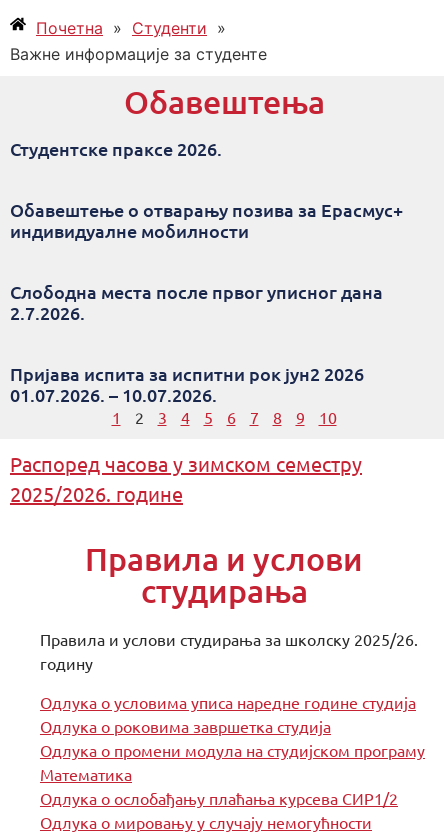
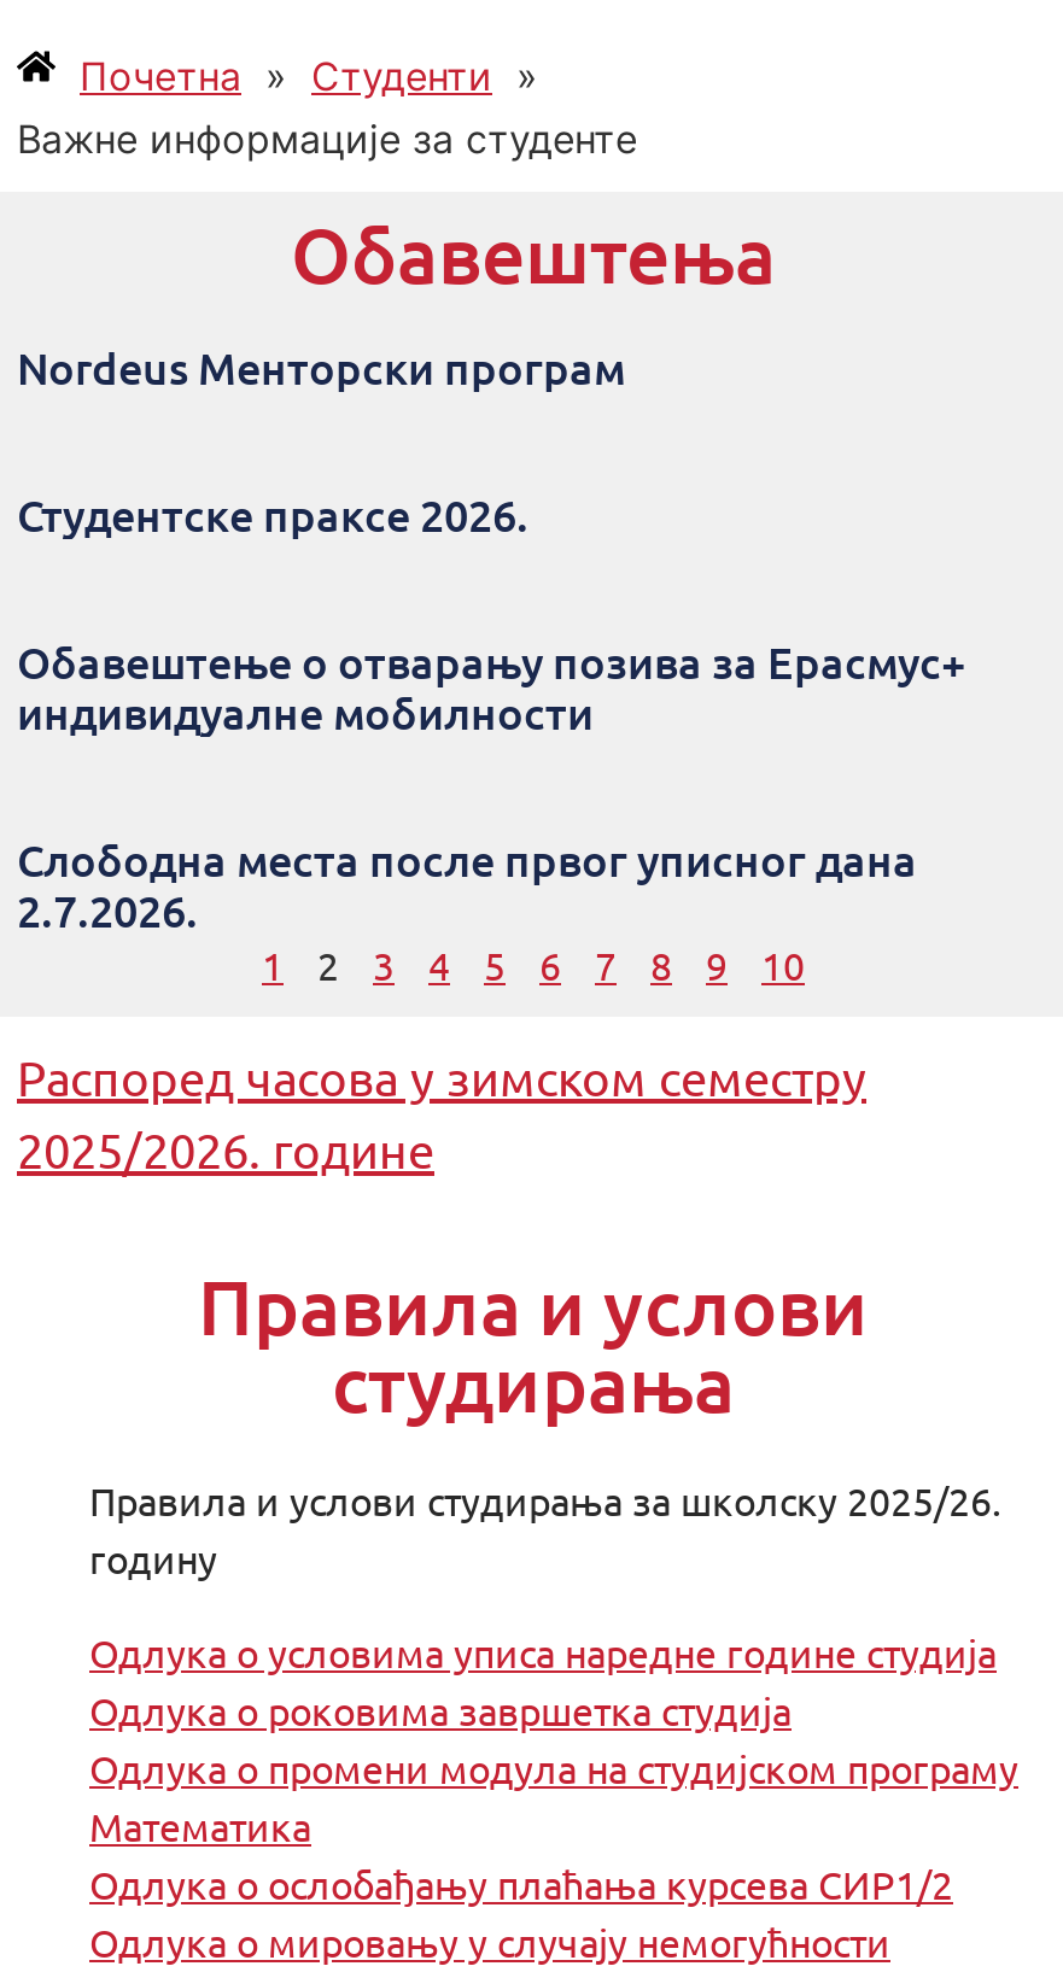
+ Nordeus Менторски програм

moved down: Студентске праксе 2026. | Обавештење о отварању позива за Ерасмус+ | индивидуалне мобилности | Слободна места после првог уписног дана | 2.7.2026.

- Пријава испита за испитни рок јун2 2026
- 01.07.2026. – 10.07.2026.
